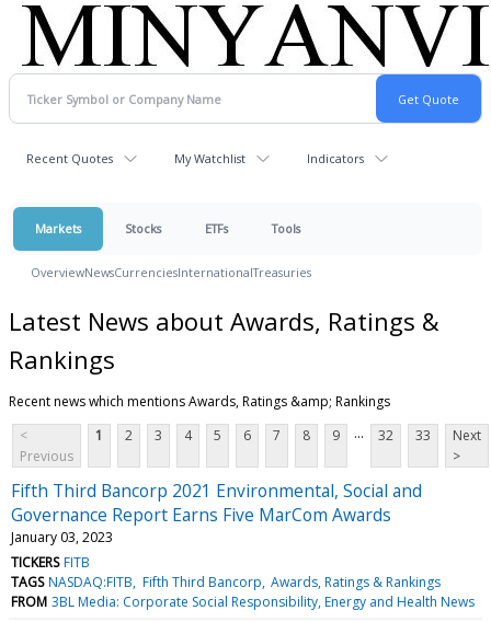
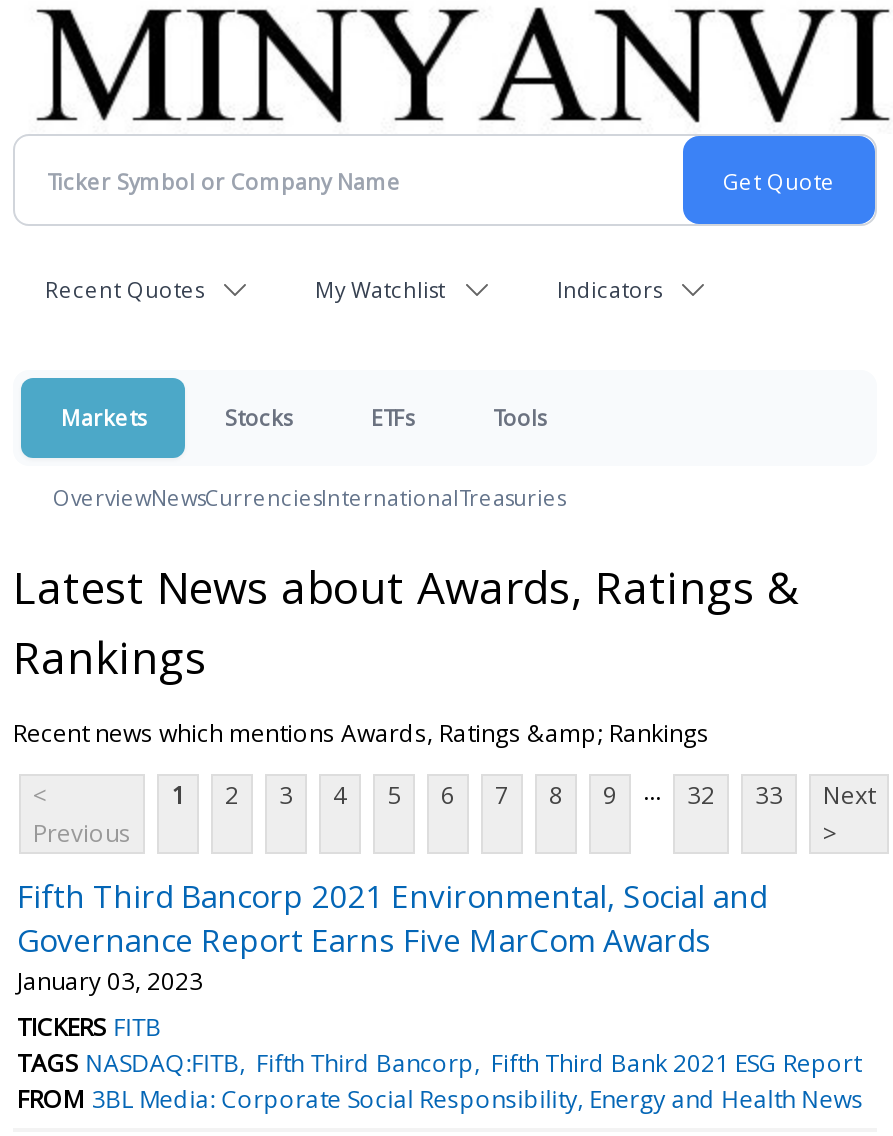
- TAGS NASDAQ:FITB Fifth Third Bancorp Awards, Ratings & Rankings
+ TAGS NASDAQ:FITB Fifth Third Bancorp Fifth Third Bank 2021 ESG Report
